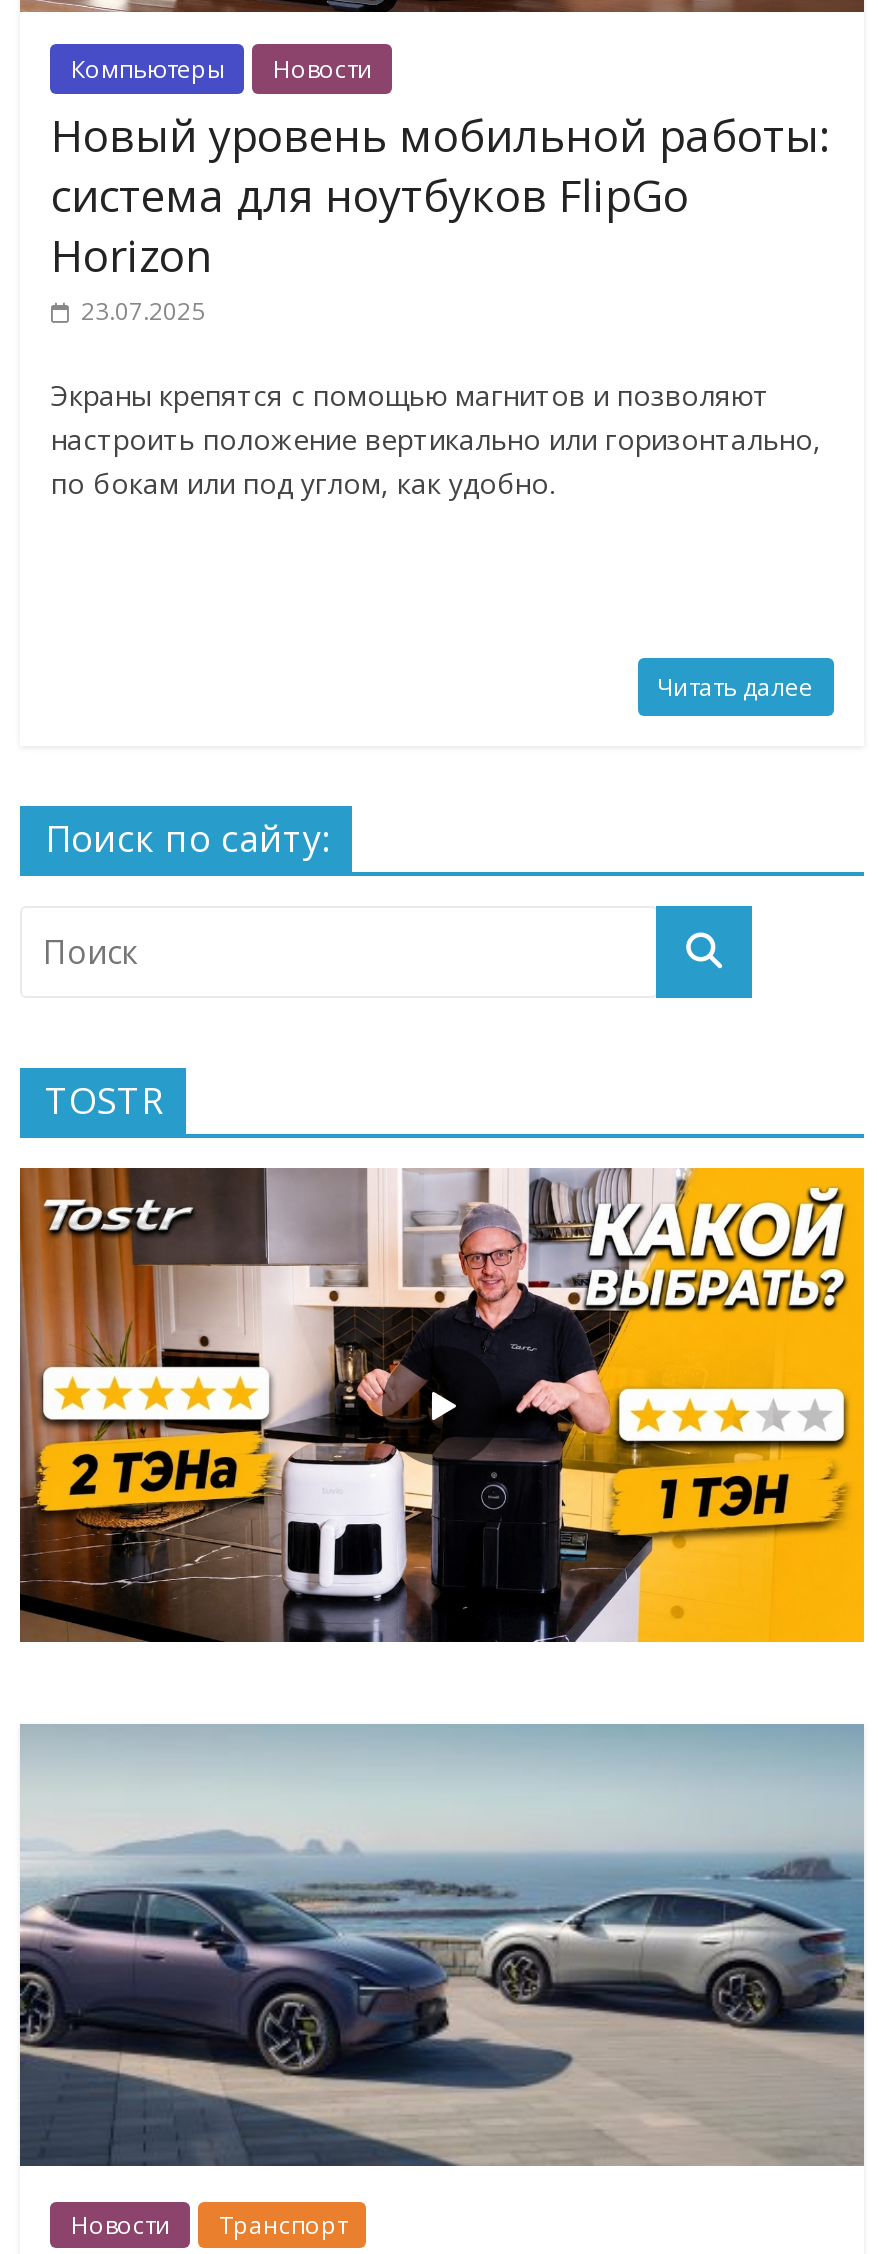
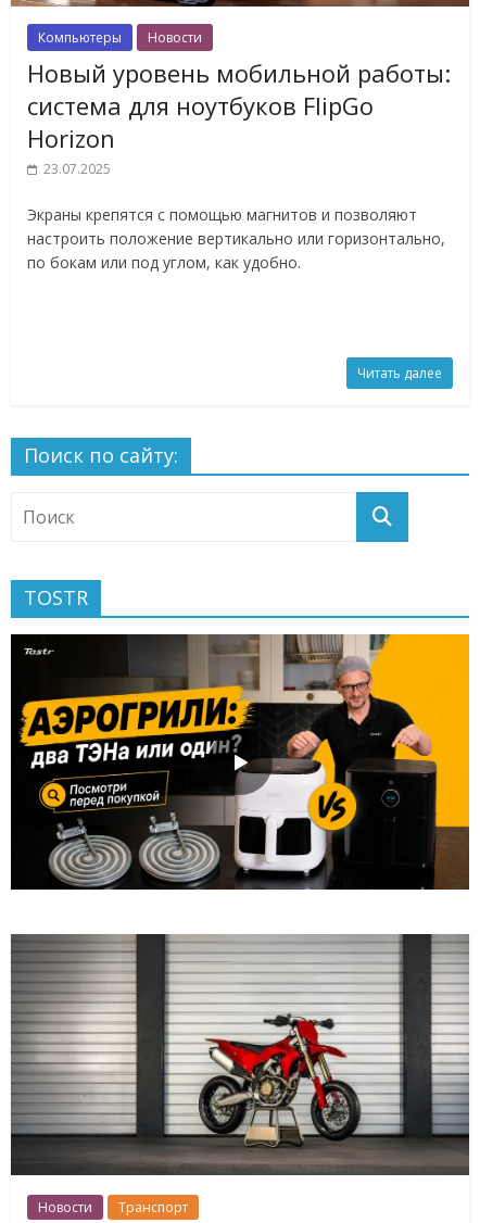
- [image]
+ [image]

- [image]
+ [image]
